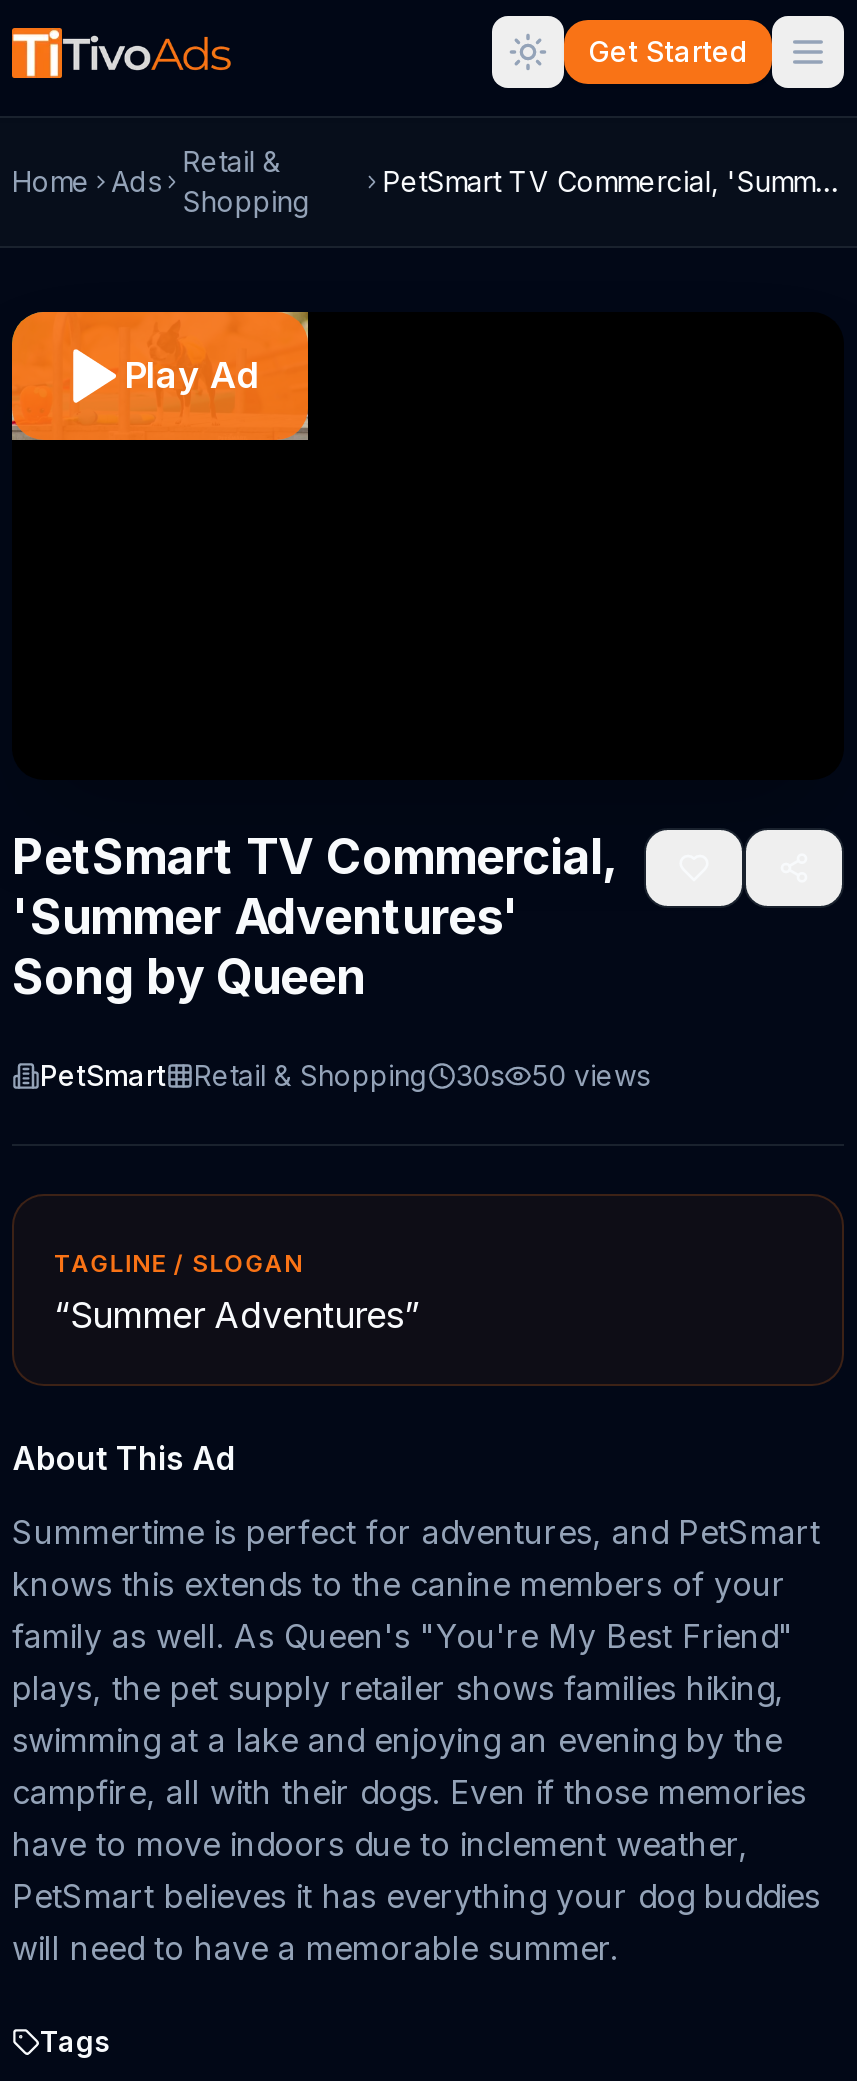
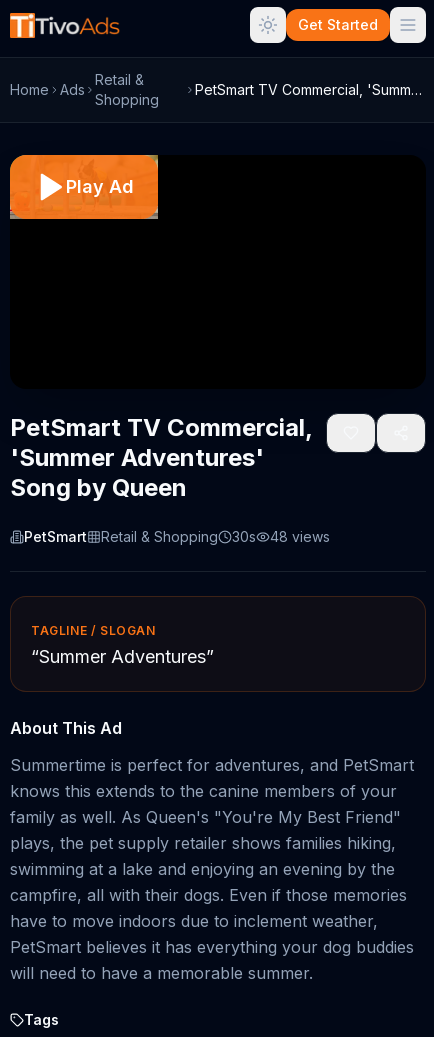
- PetSmart Retail & Shopping 30s 50 views
+ PetSmart Retail & Shopping 30s 48 views
